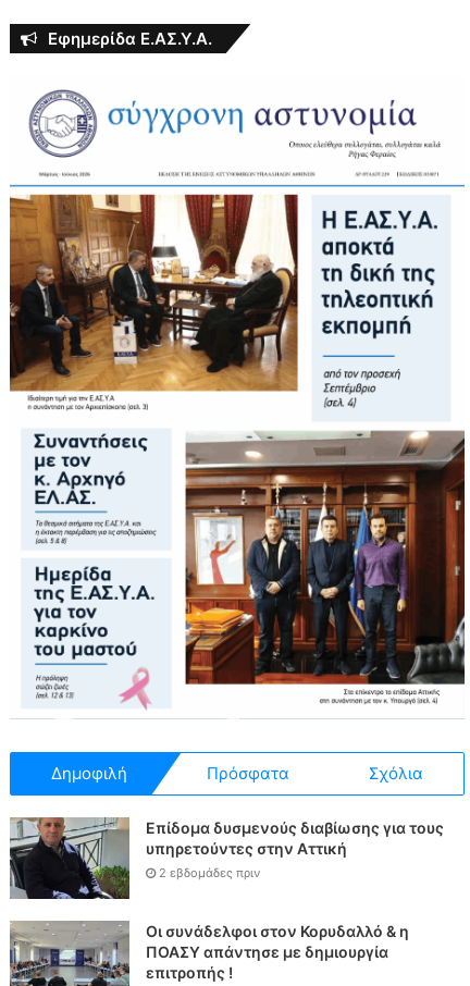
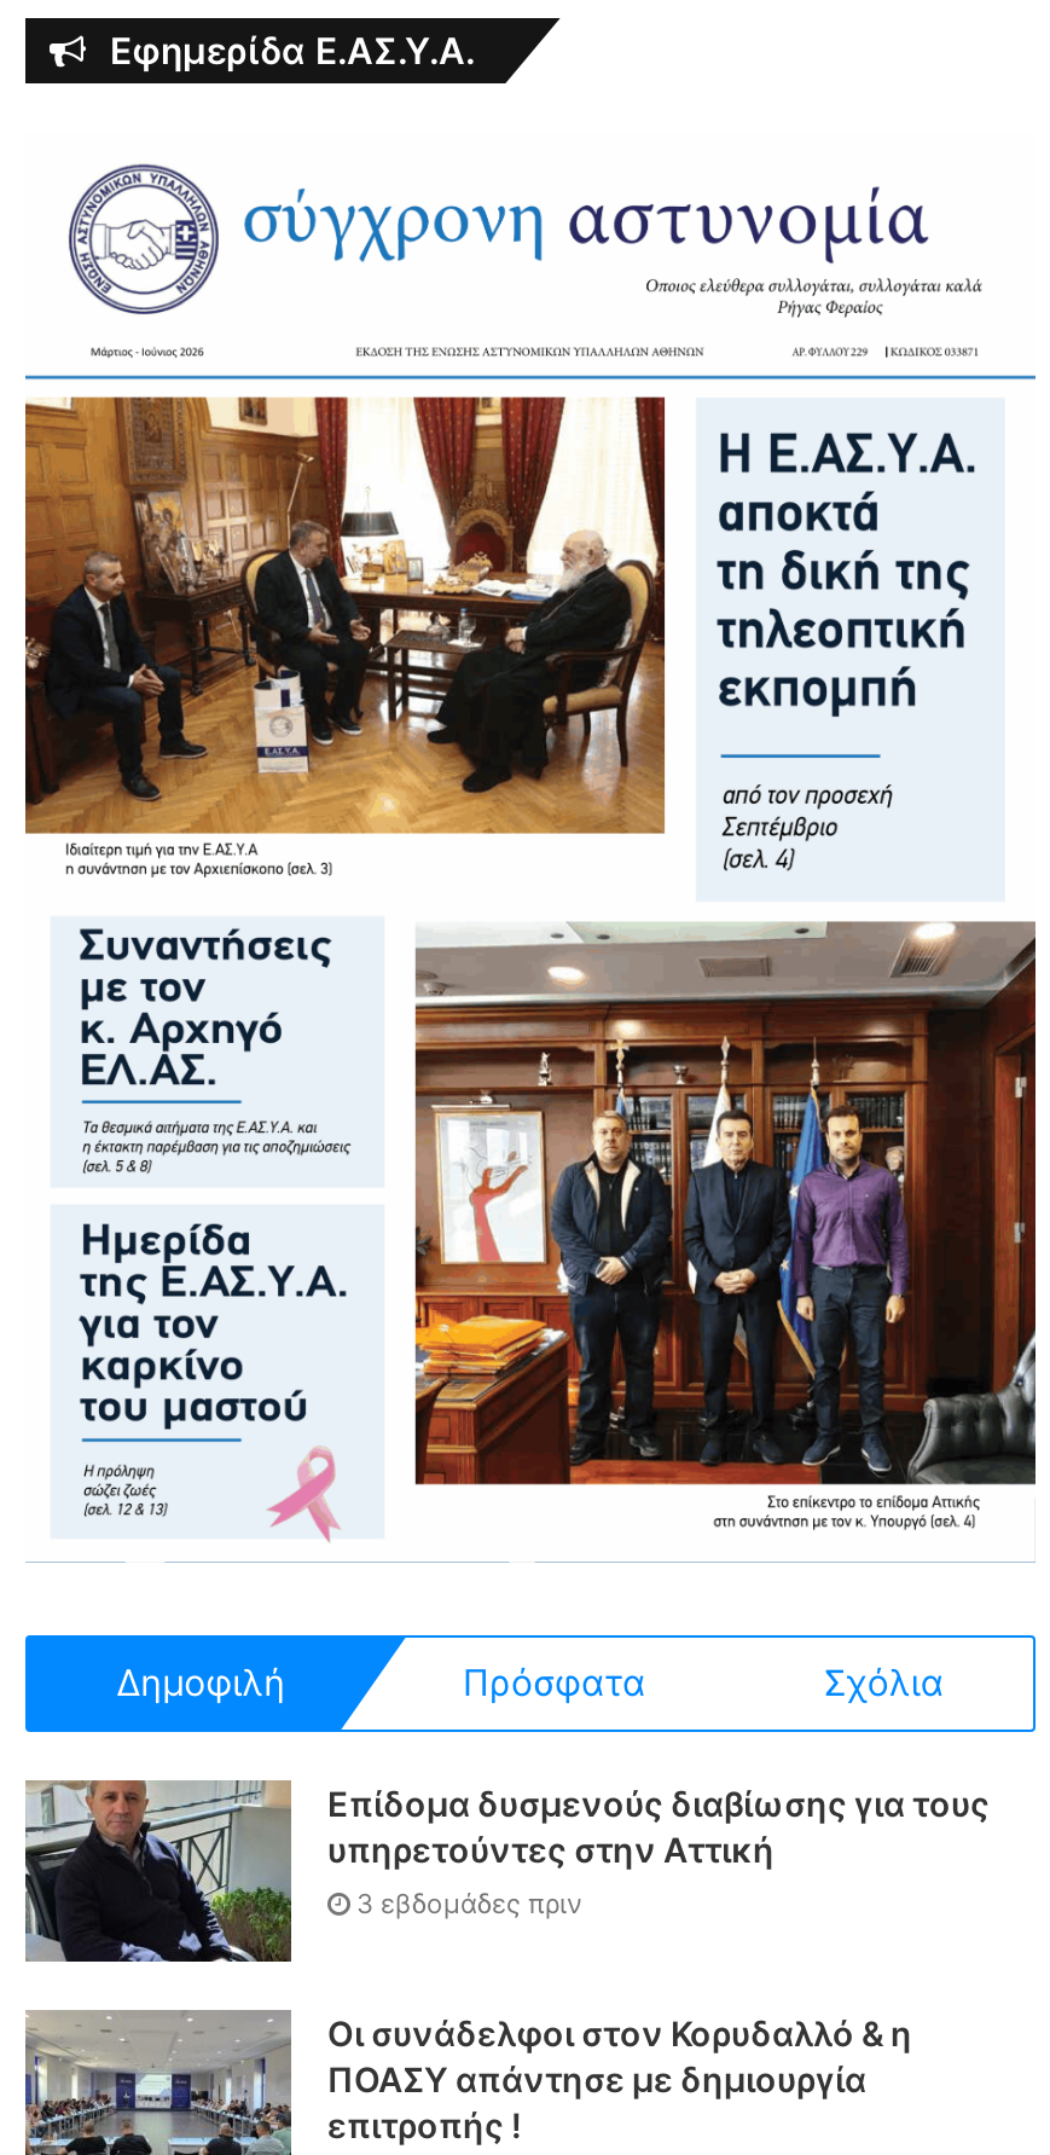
- 2 εβδομάδες πριν
+ 3 εβδομάδες πριν
